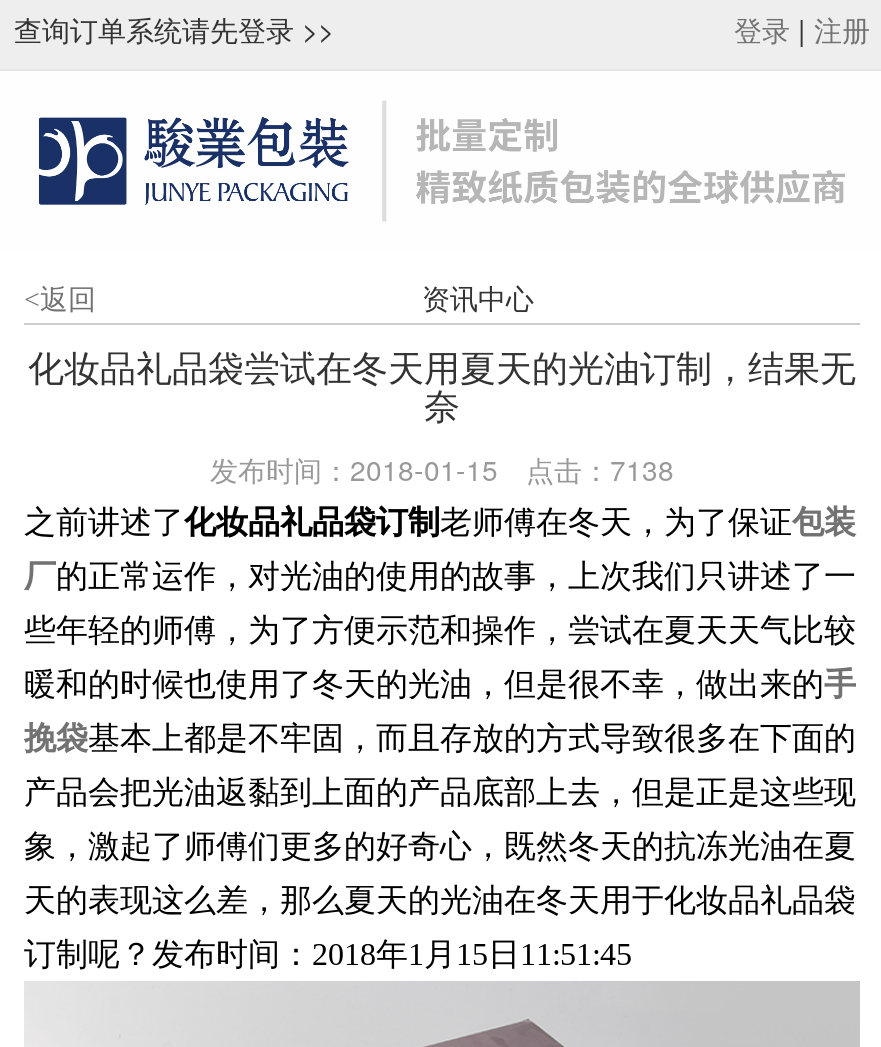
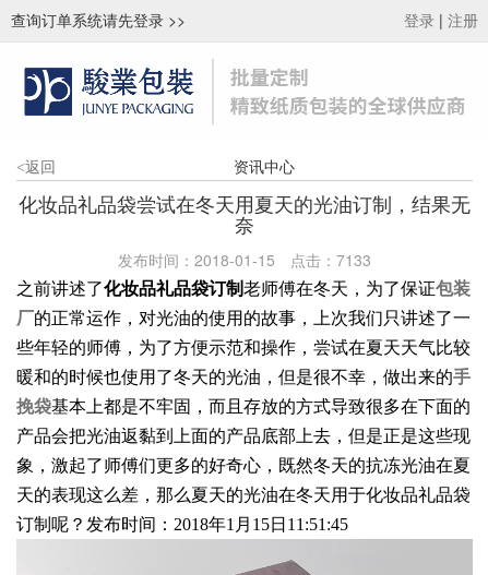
- 发布时间：2018-01-15 点击：7138
+ 发布时间：2018-01-15 点击：7133
